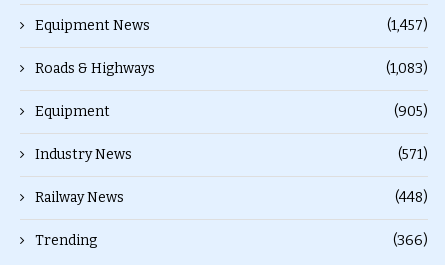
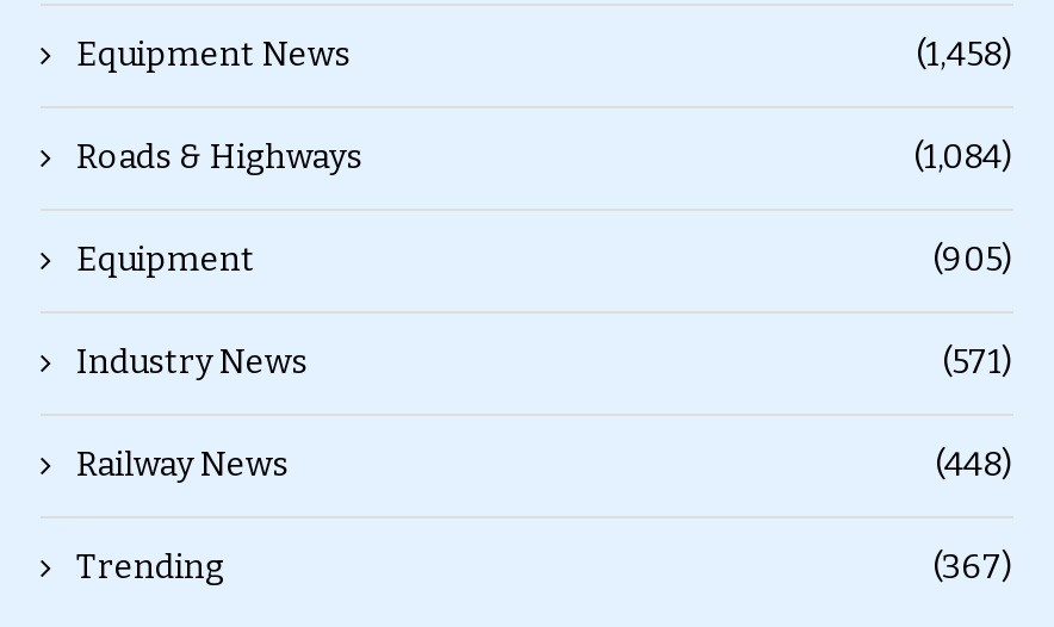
- (1,457)
+ (1,458)

- (1,083)
+ (1,084)

- (366)
+ (367)
